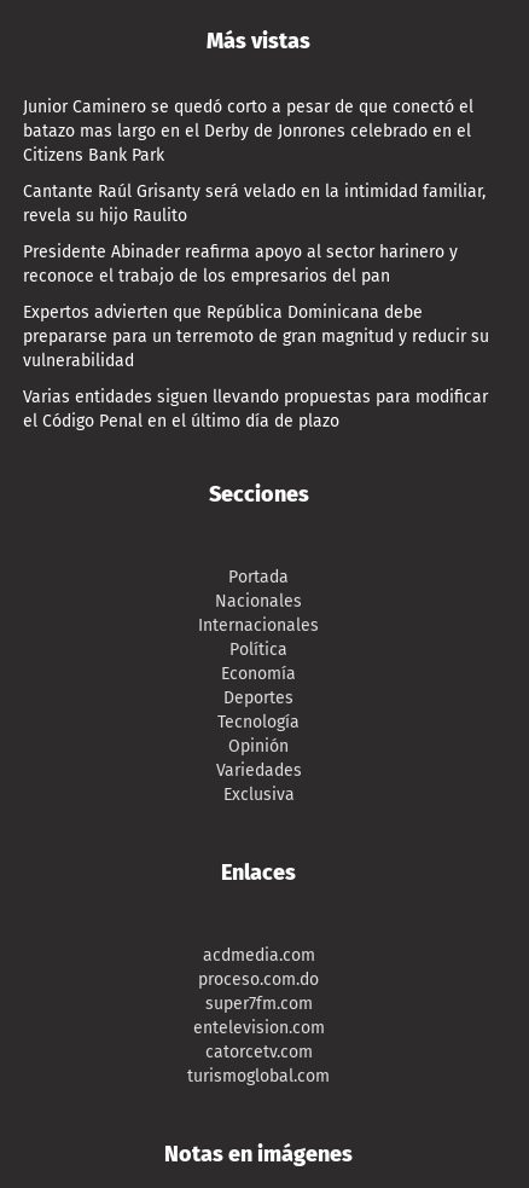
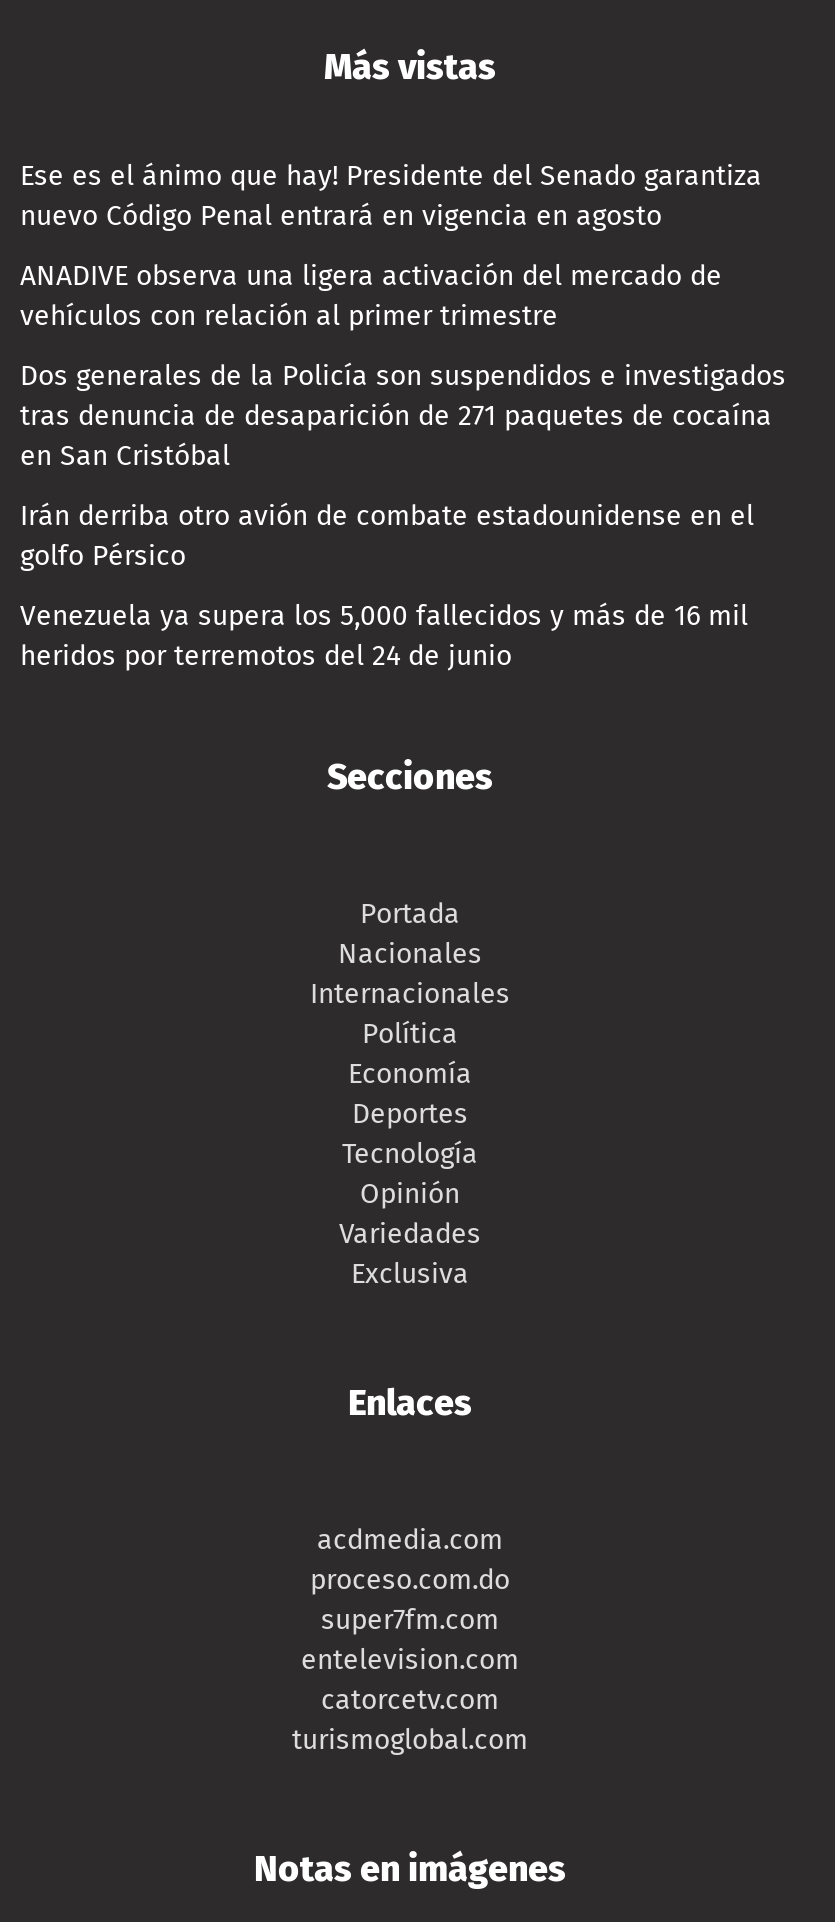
- Junior Caminero se quedó corto a pesar de que conectó el
- batazo mas largo en el Derby de Jonrones celebrado en el
- Citizens Bank Park
+ Ese es el ánimo que hay! Presidente del Senado garantiza
+ nuevo Código Penal entrará en vigencia en agosto

- Cantante Raúl Grisanty será velado en la intimidad familiar,
- revela su hijo Raulito
+ ANADIVE observa una ligera activación del mercado de
+ vehículos con relación al primer trimestre

- Presidente Abinader reafirma apoyo al sector harinero y
- reconoce el trabajo de los empresarios del pan
+ Dos generales de la Policía son suspendidos e investigados
+ tras denuncia de desaparición de 271 paquetes de cocaína
+ en San Cristóbal

- Expertos advierten que República Dominicana debe
- prepararse para un terremoto de gran magnitud y reducir su
- vulnerabilidad
+ Irán derriba otro avión de combate estadounidense en el
+ golfo Pérsico

- Varias entidades siguen llevando propuestas para modificar
- el Código Penal en el último día de plazo
+ Venezuela ya supera los 5,000 fallecidos y más de 16 mil
+ heridos por terremotos del 24 de junio
